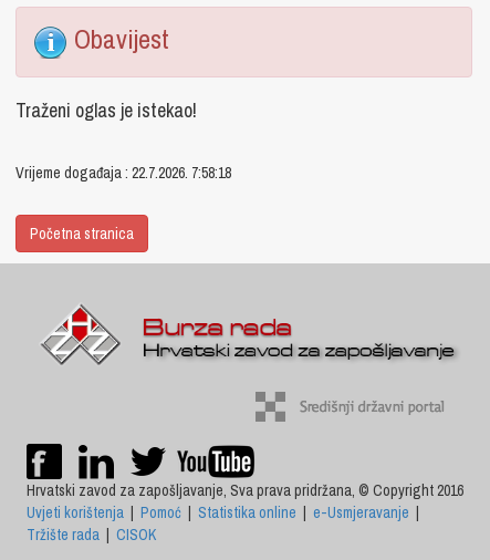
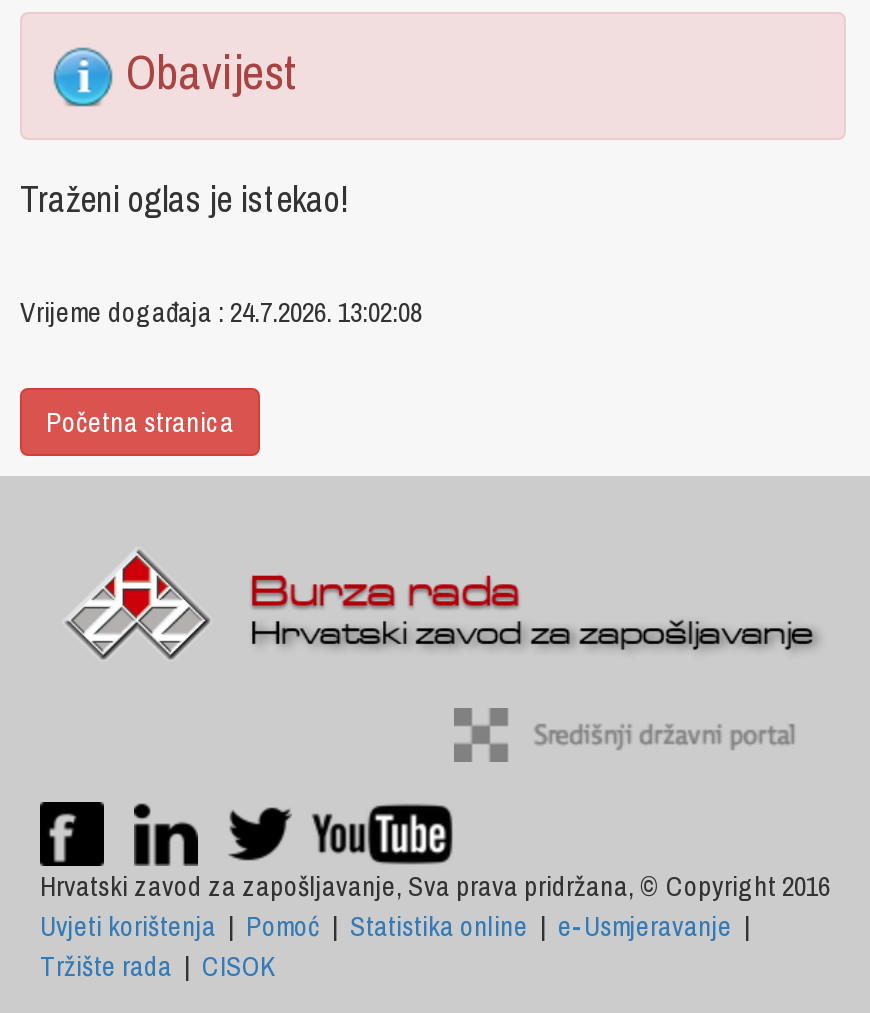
- Vrijeme događaja : 22.7.2026. 7:58:18
+ Vrijeme događaja : 24.7.2026. 13:02:08
